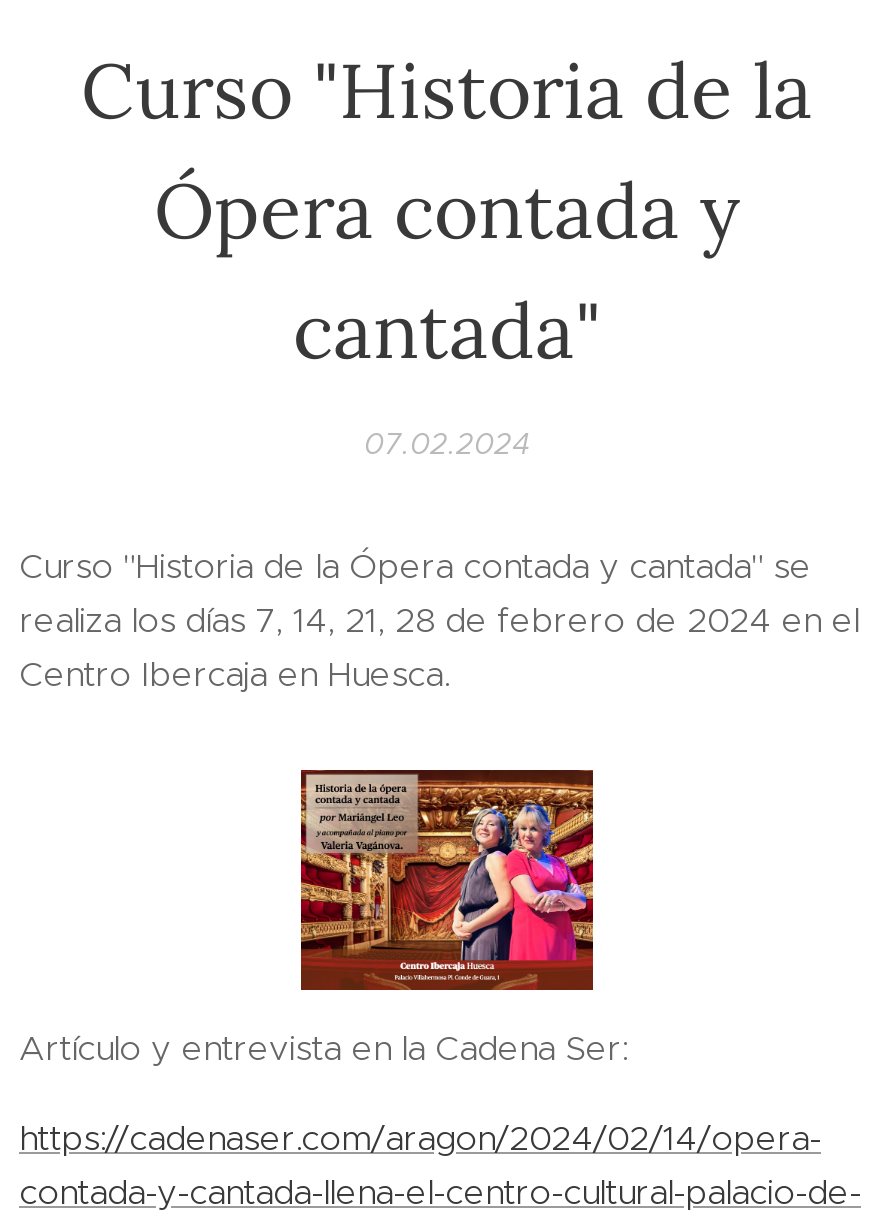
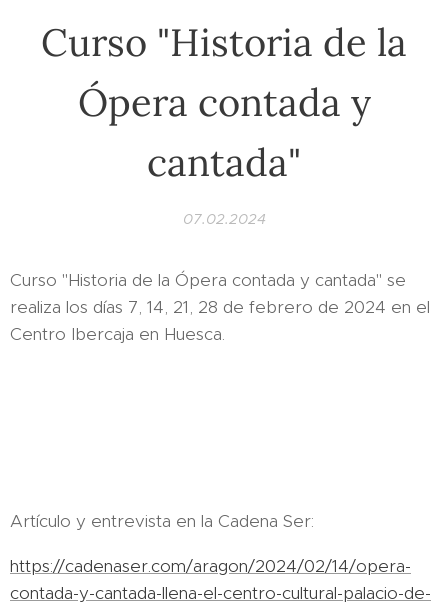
- [image]
